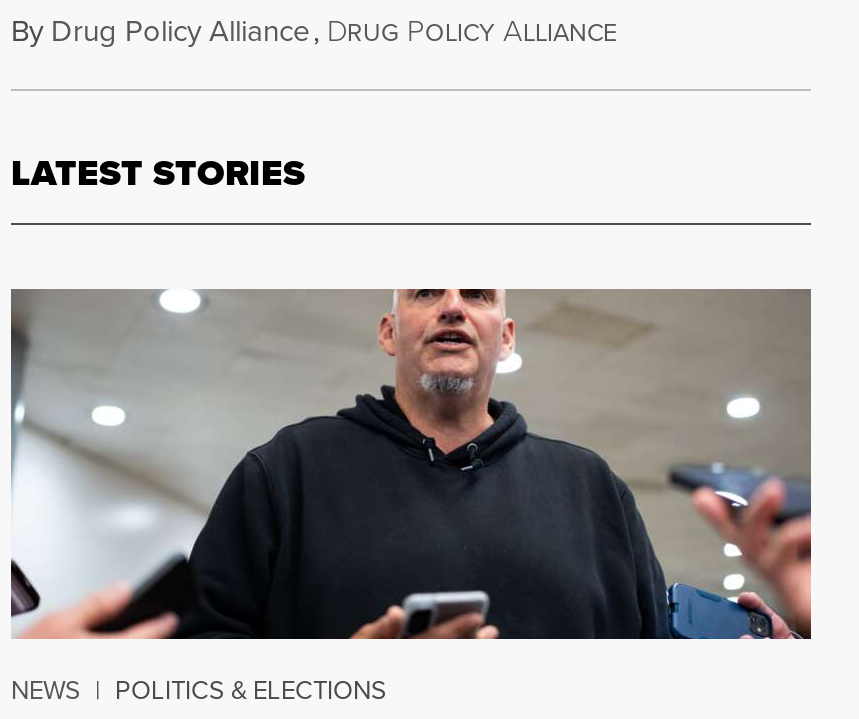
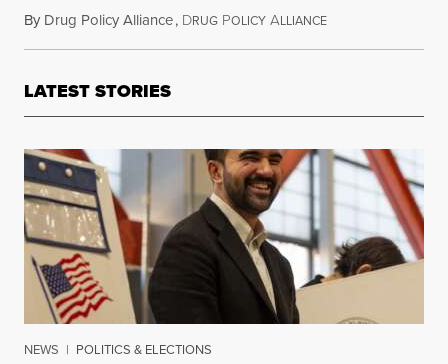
- [image]
+ [image]
